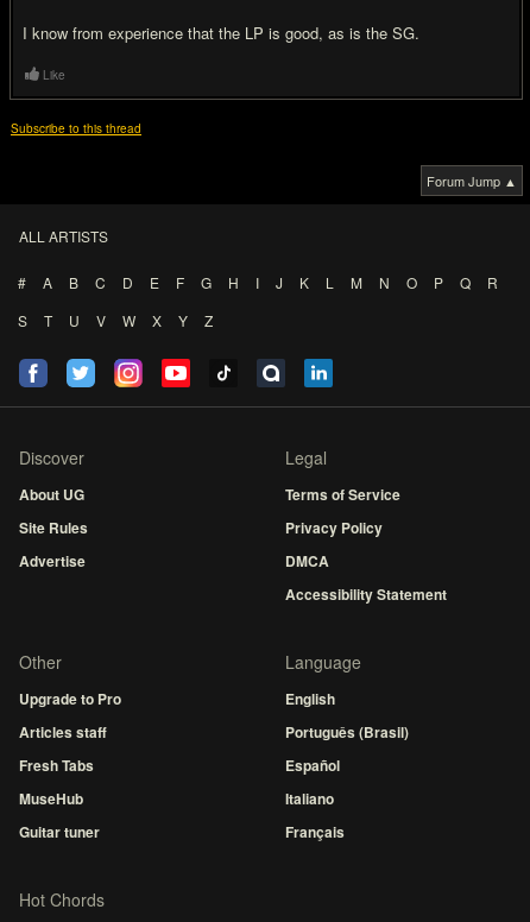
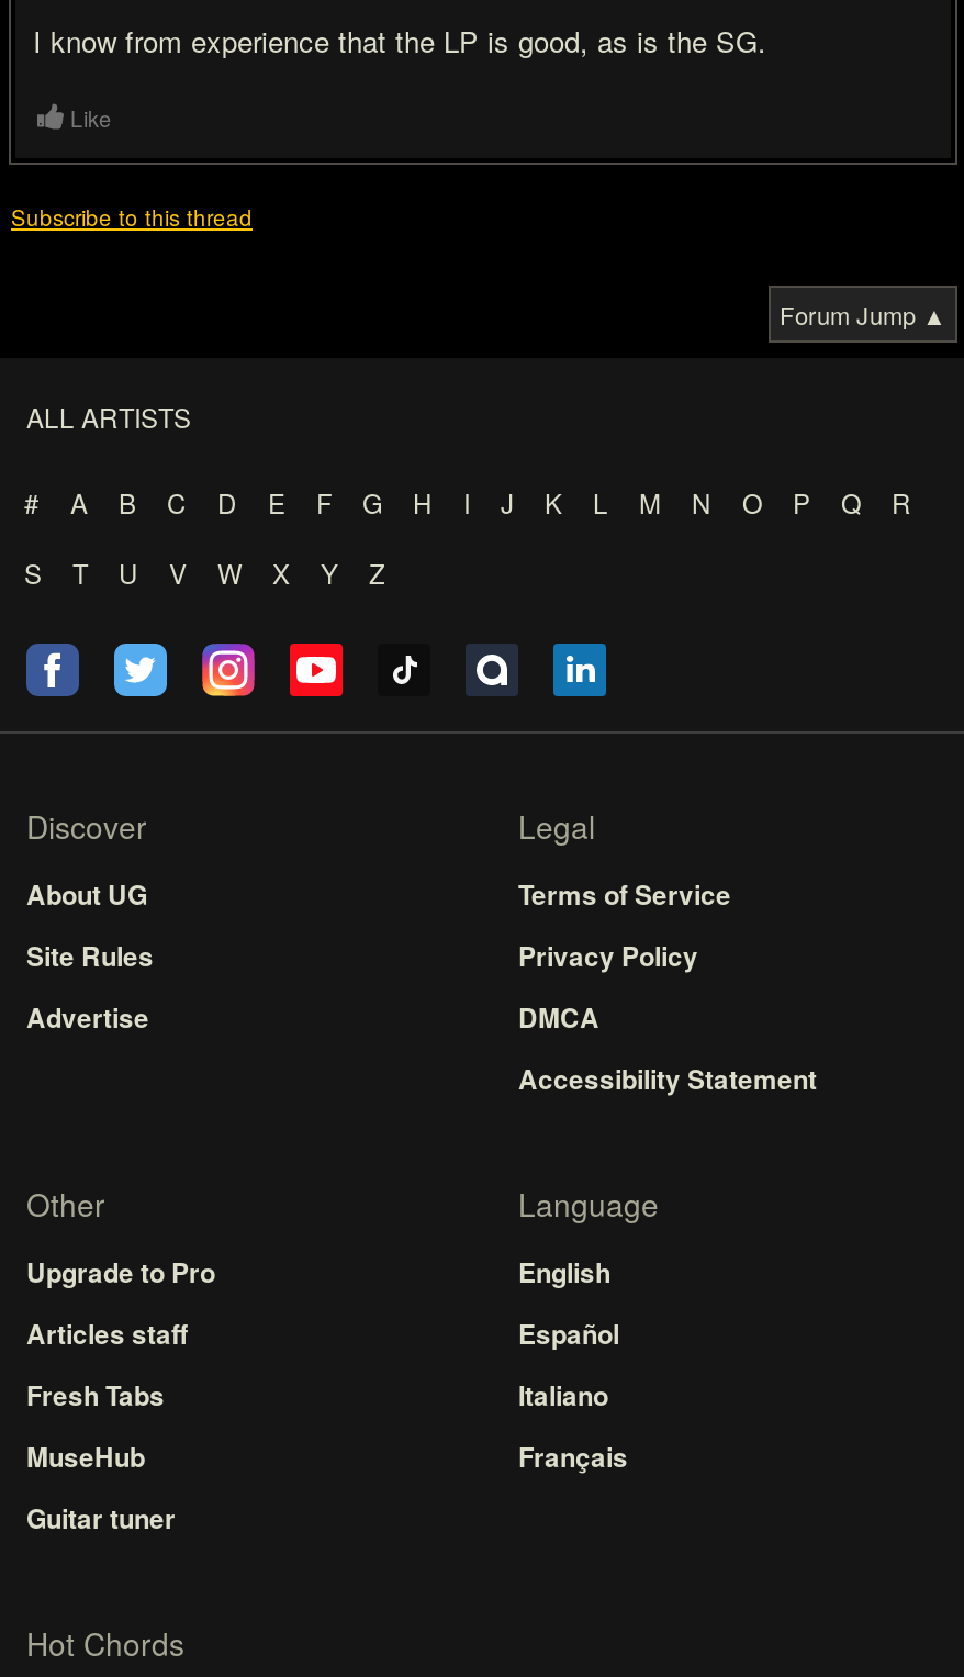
- Português (Brasil)

moved up: Español | Italiano | Français
